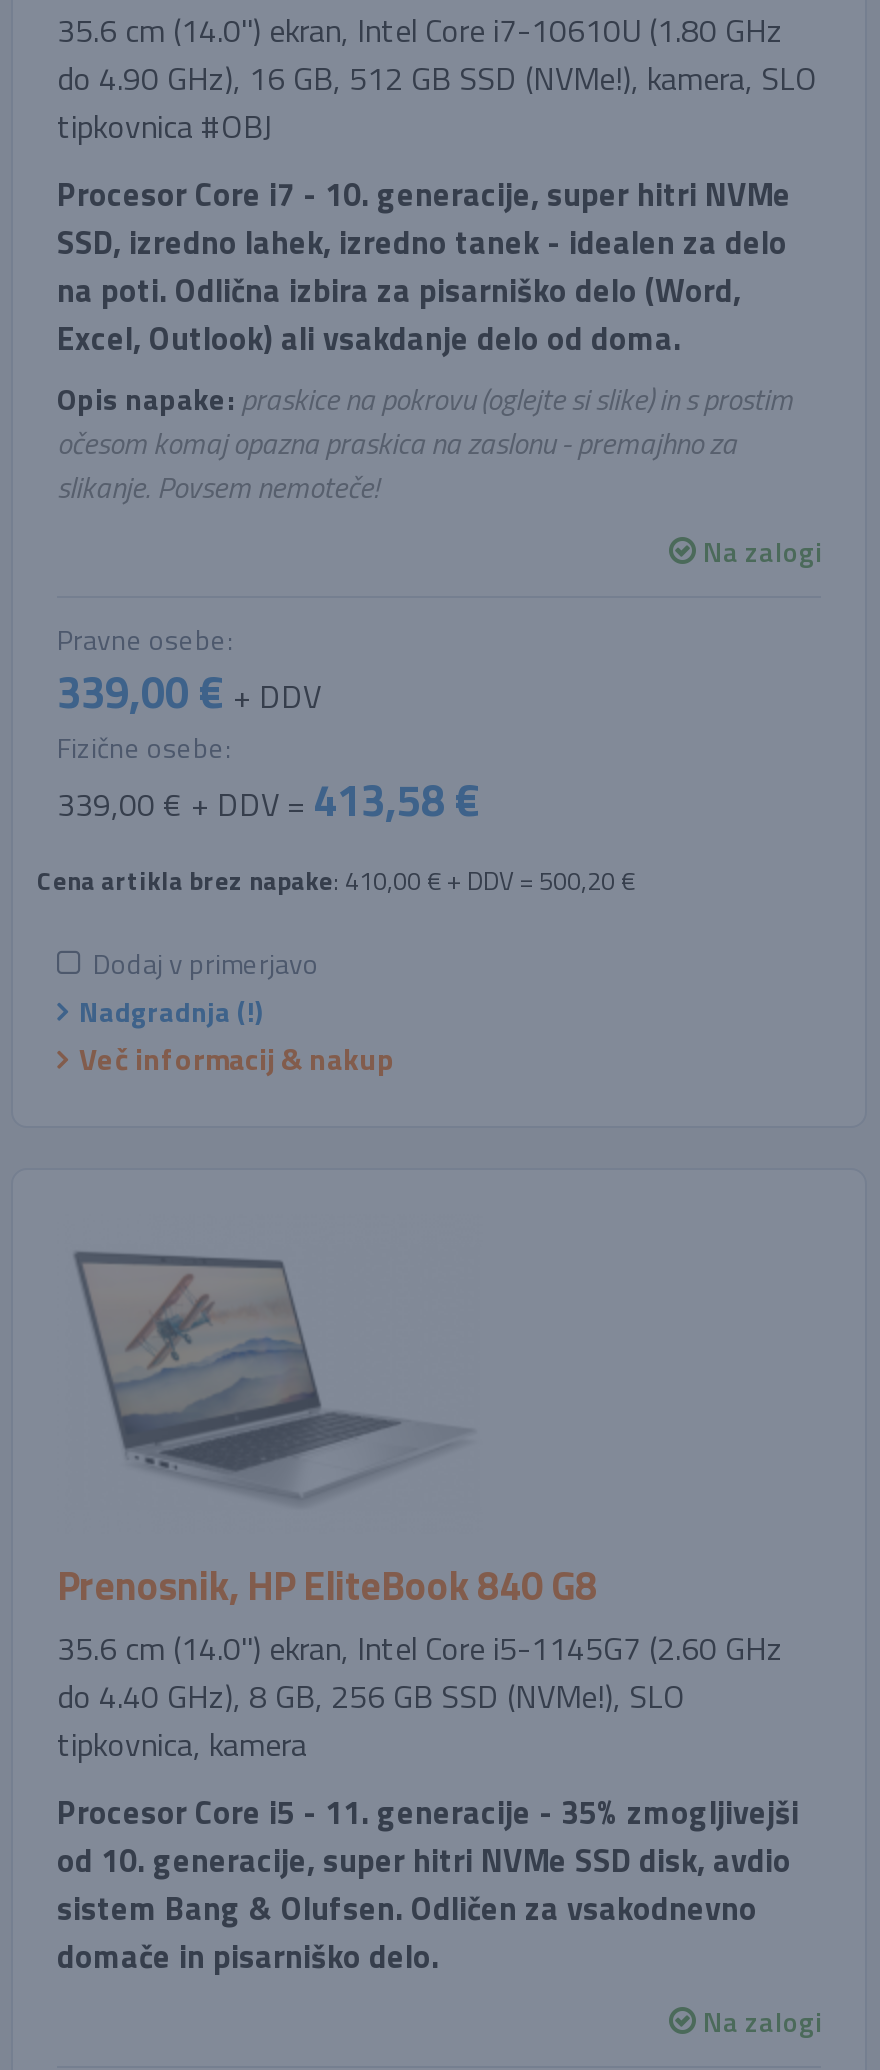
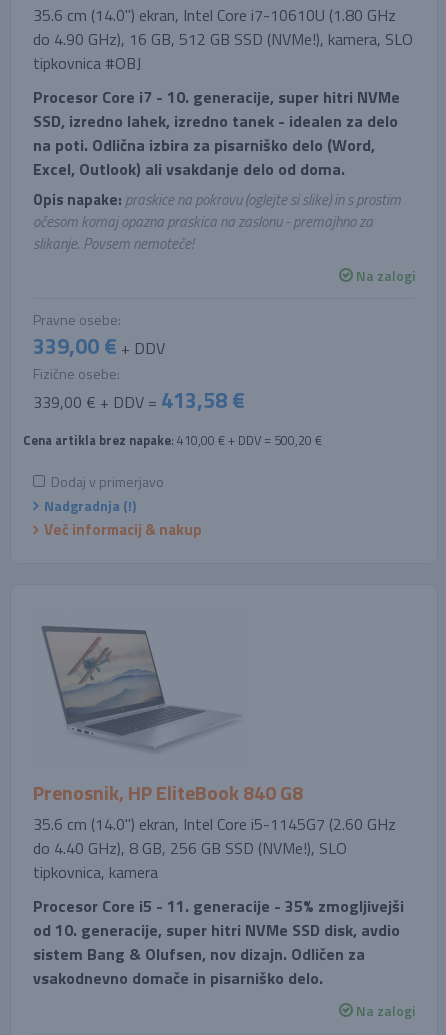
- sistem Bang & Olufsen. Odličen za vsakodnevno
- domače in pisarniško delo.
+ sistem Bang & Olufsen, nov dizajn. Odličen za
+ vsakodnevno domače in pisarniško delo.
